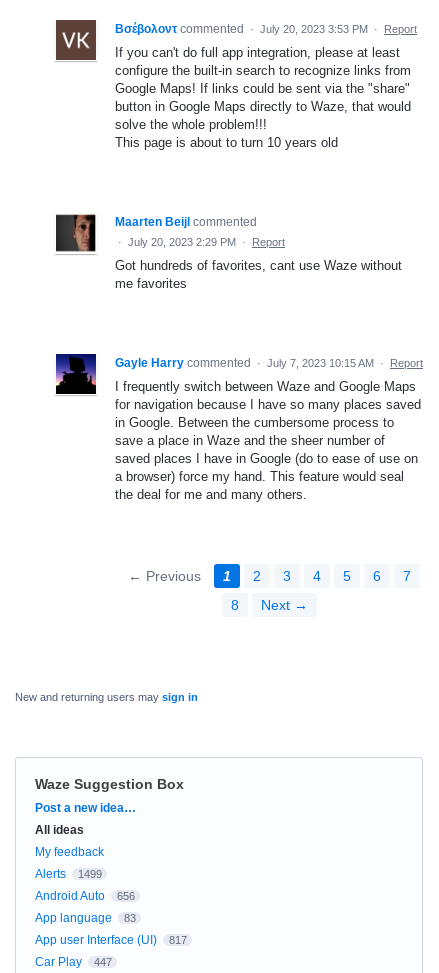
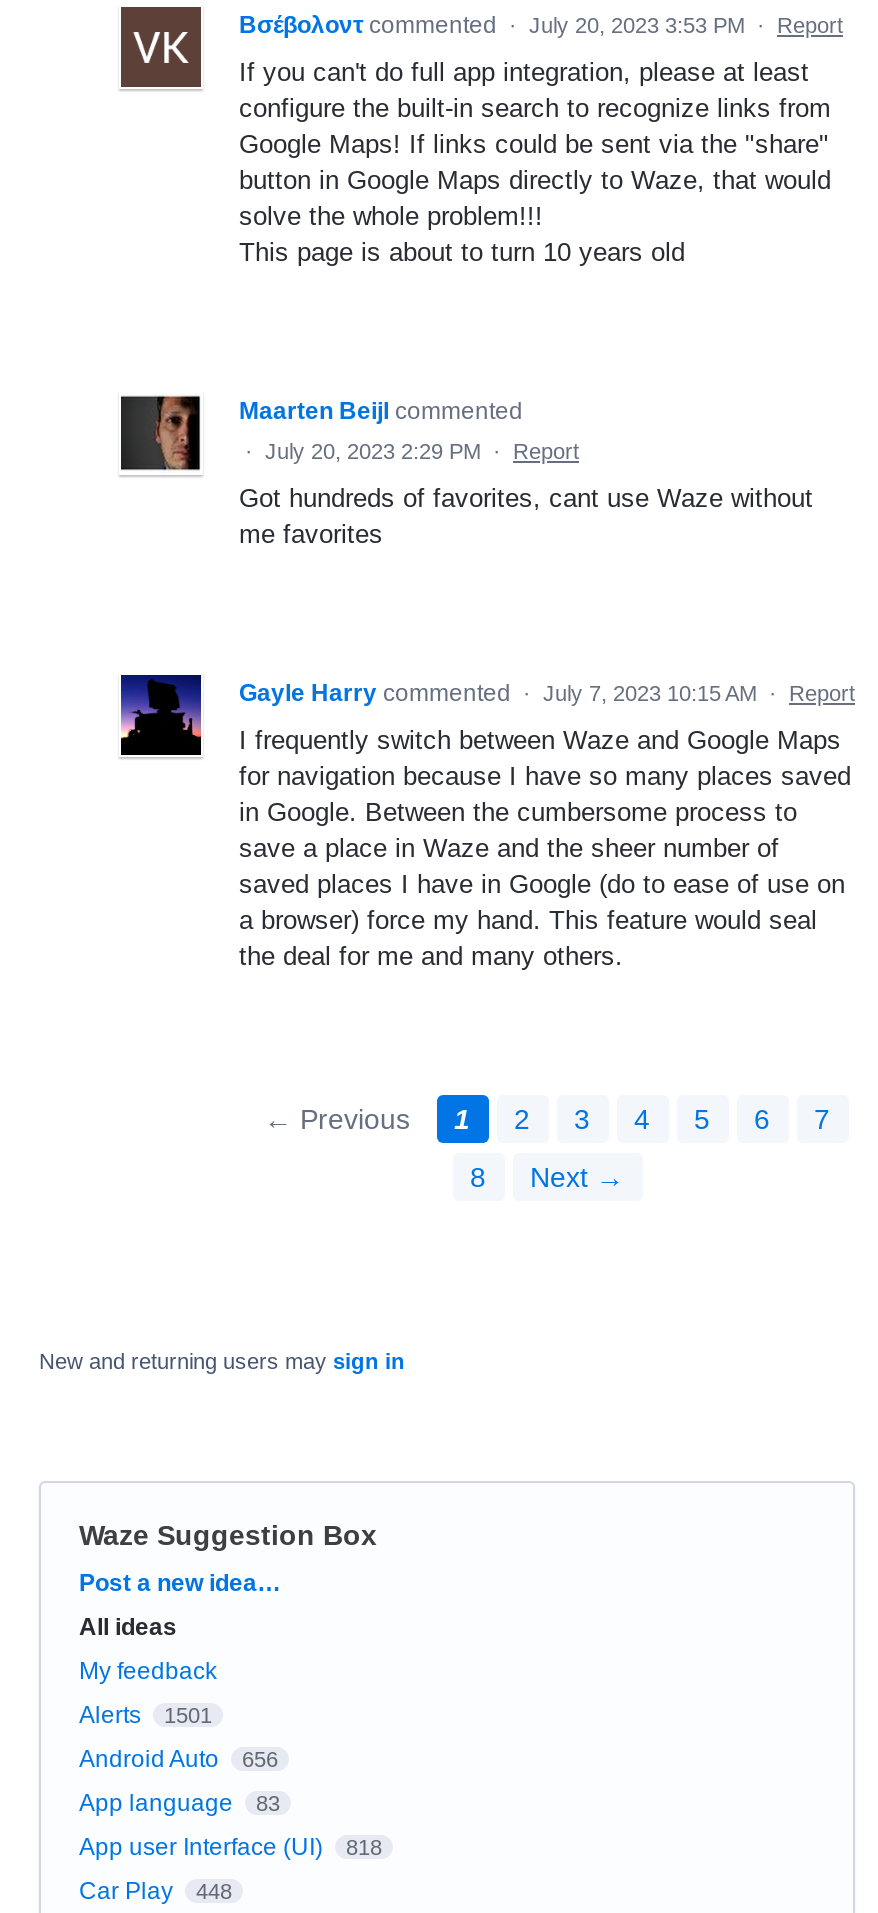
- Alerts 1499
+ Alerts 1501

- App user Interface (UI) 817
+ App user Interface (UI) 818

- Car Play 447
+ Car Play 448
